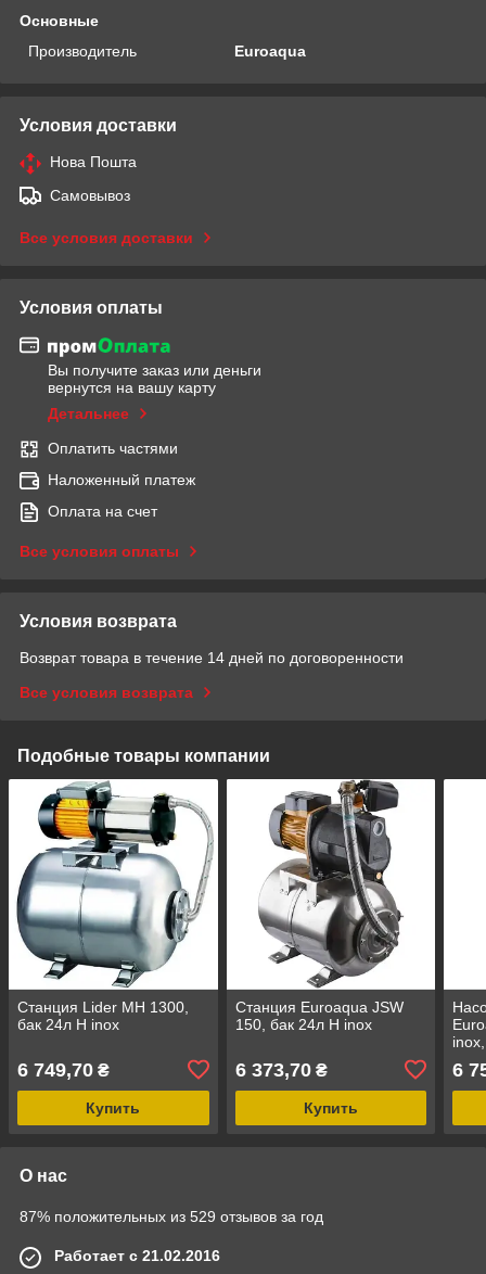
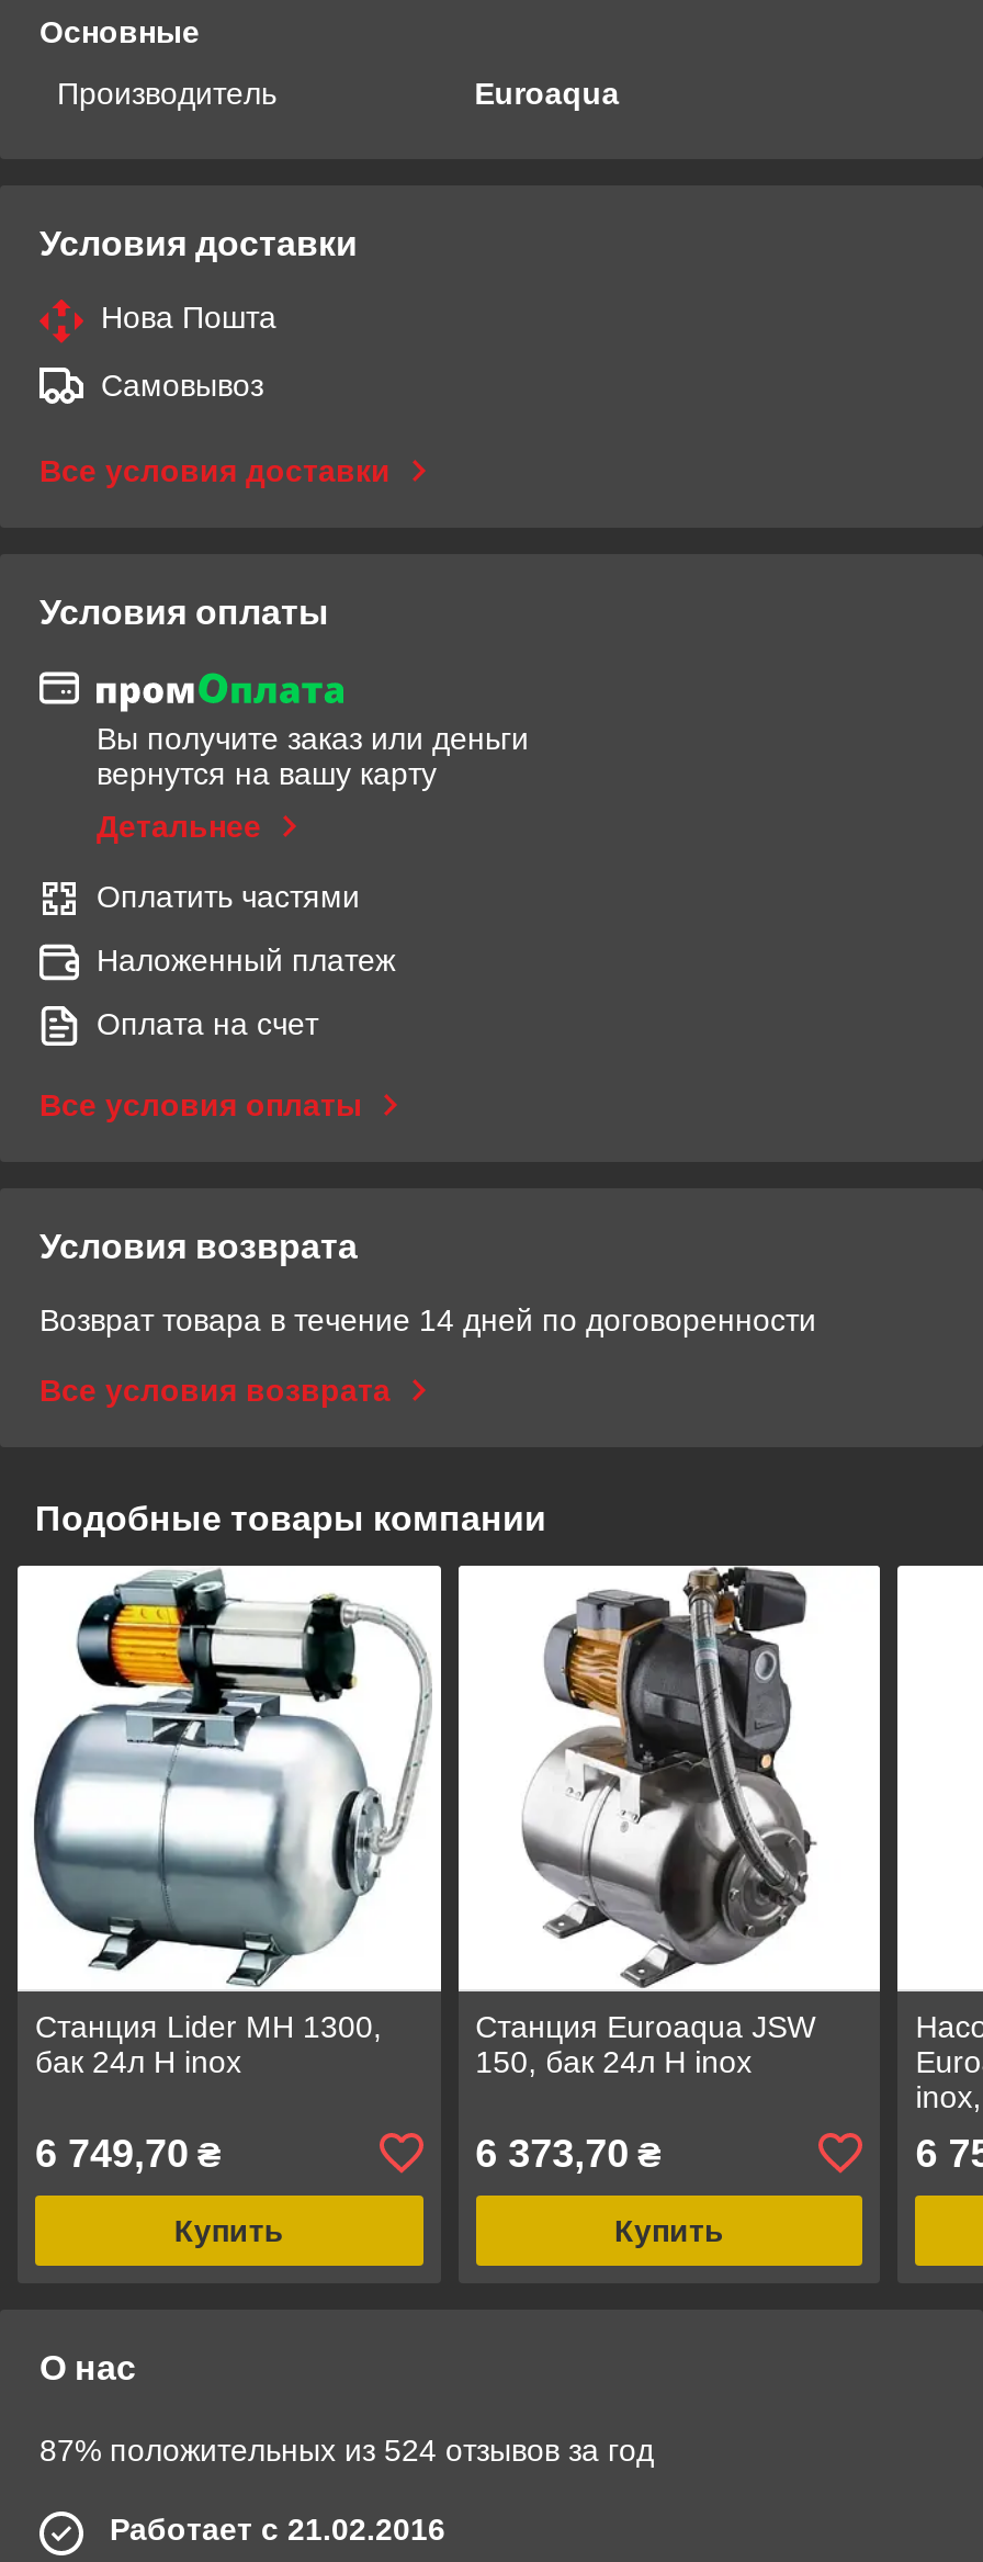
- 87% положительных из 529 отзывов за год
+ 87% положительных из 524 отзывов за год
